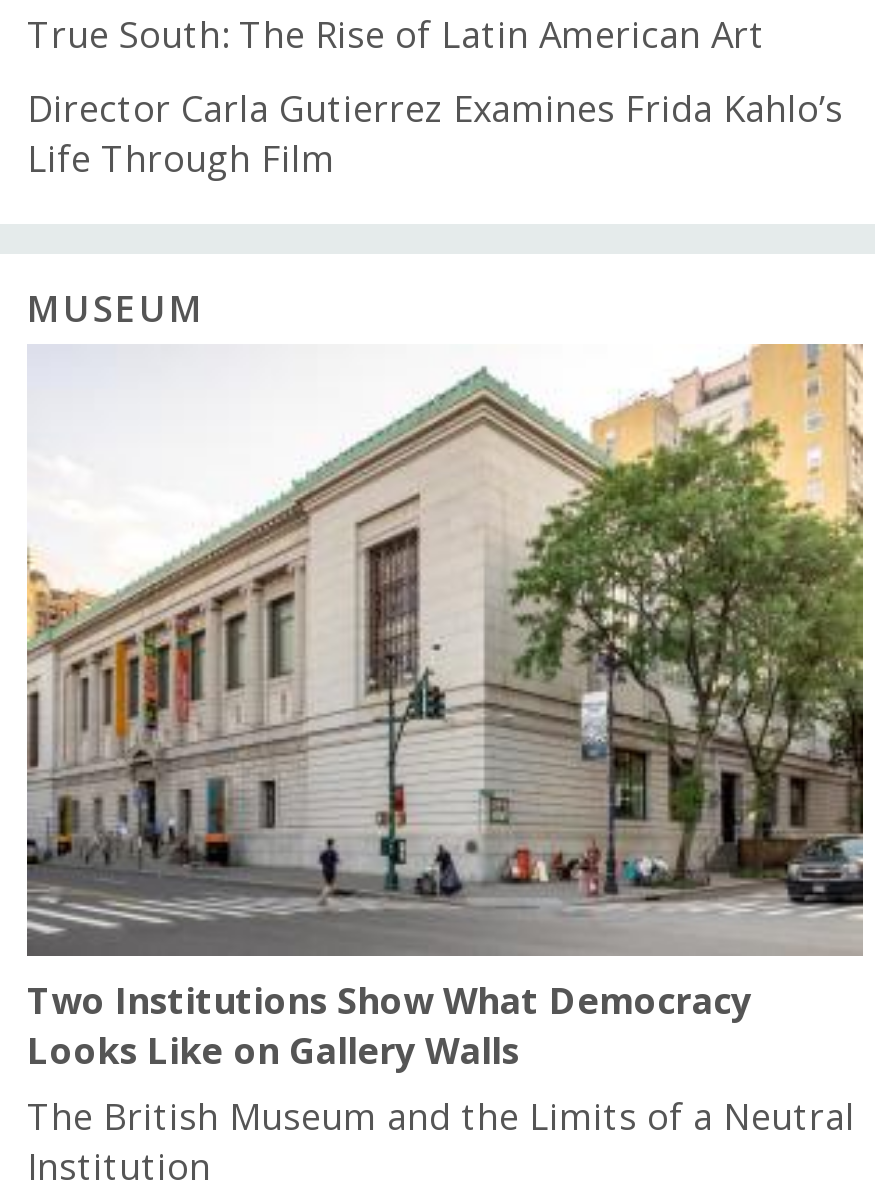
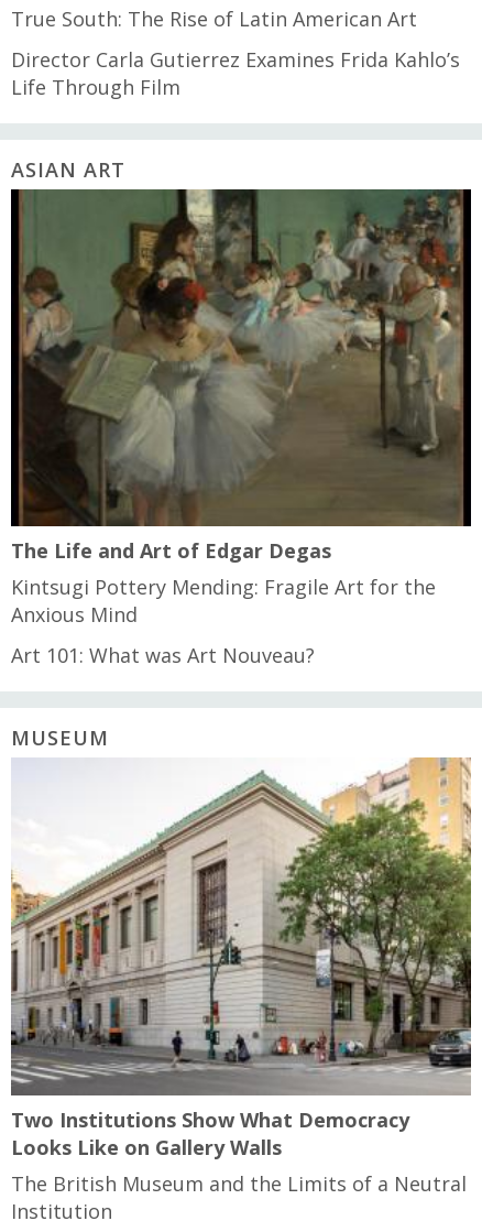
+ [image]
+ The Life and Art of Edgar Degas
+ Kintsugi Pottery Mending: Fragile Art for the
+ Anxious Mind
+ Art 101: What was Art Nouveau?

+ ASIAN ART
